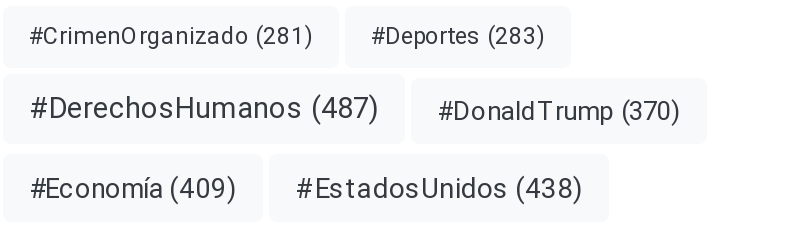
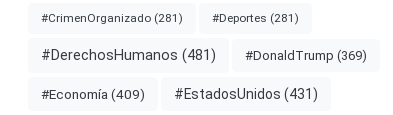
- #Deportes (283)
+ #Deportes (281)

- #DerechosHumanos (487)
+ #DerechosHumanos (481)

- #DonaldTrump (370)
+ #DonaldTrump (369)

- #EstadosUnidos (438)
+ #EstadosUnidos (431)
